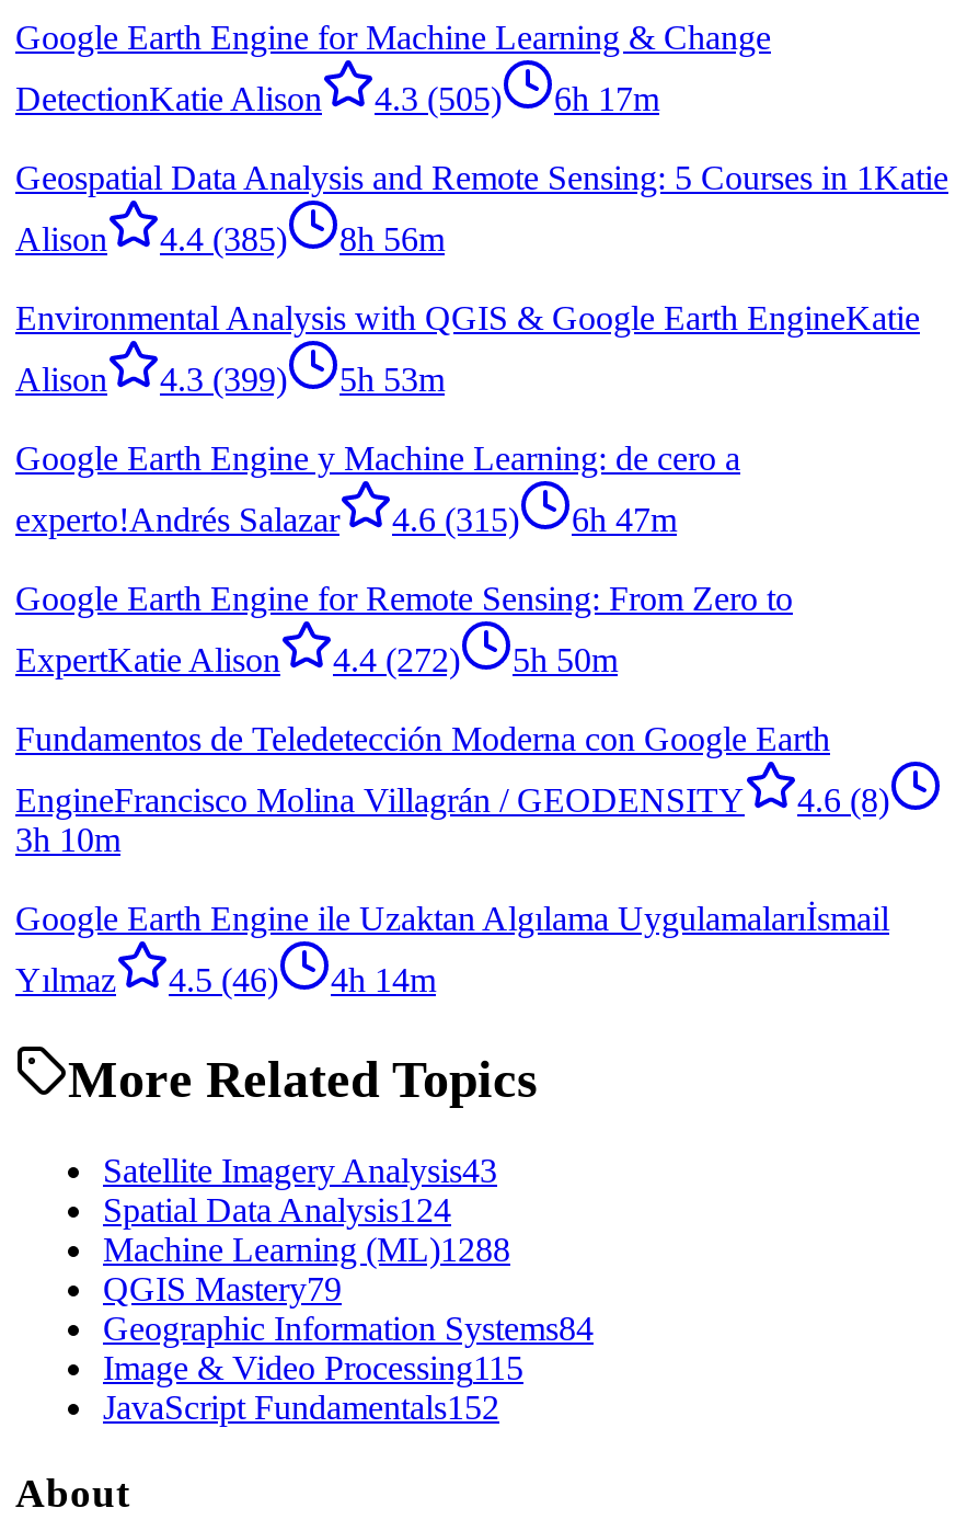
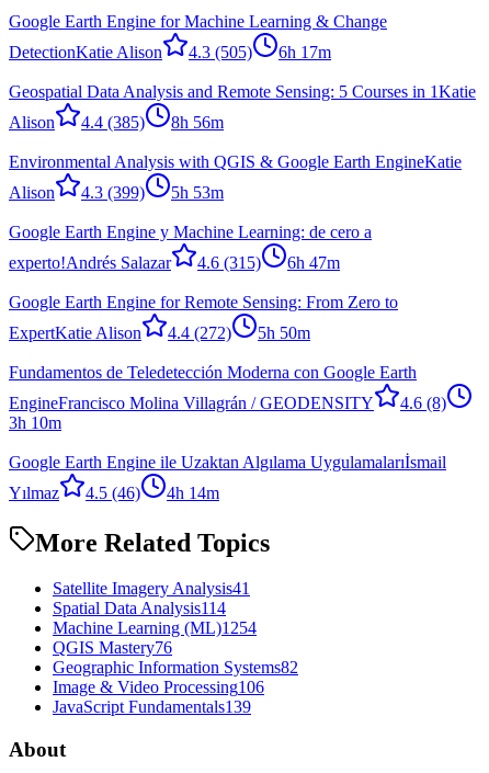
- Satellite Imagery Analysis43
+ Satellite Imagery Analysis41

- Spatial Data Analysis124
+ Spatial Data Analysis114

- Machine Learning (ML)1288
+ Machine Learning (ML)1254

- QGIS Mastery79
+ QGIS Mastery76

- Geographic Information Systems84
+ Geographic Information Systems82

- Image & Video Processing115
+ Image & Video Processing106

- JavaScript Fundamentals152
+ JavaScript Fundamentals139
